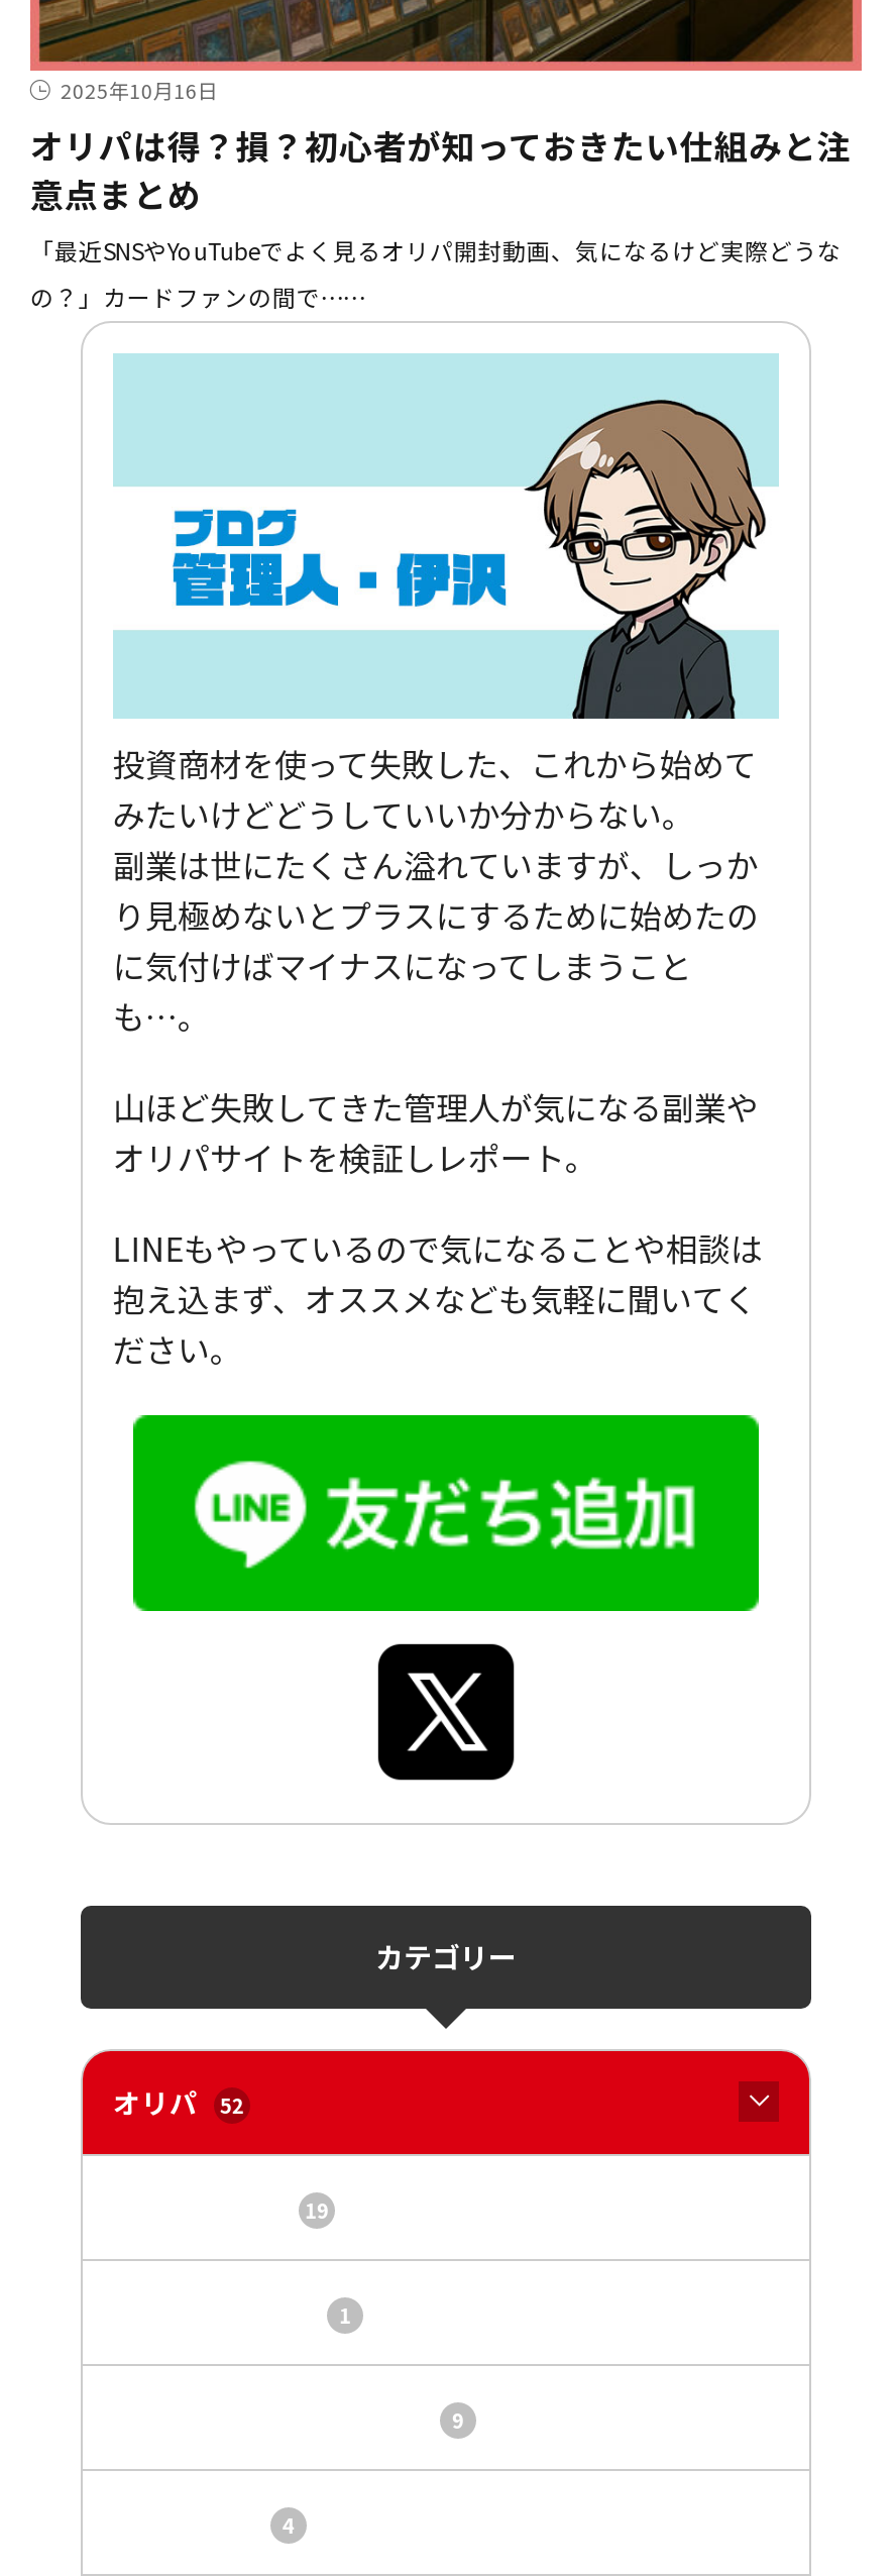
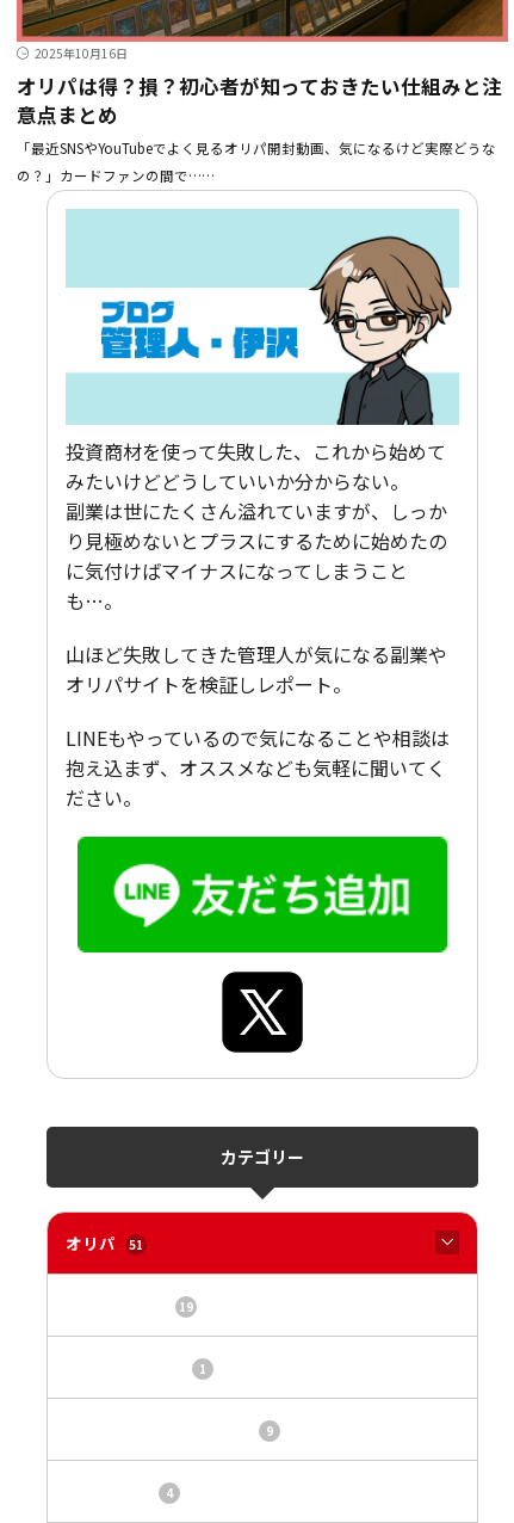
- オリパ 52
+ オリパ 51
